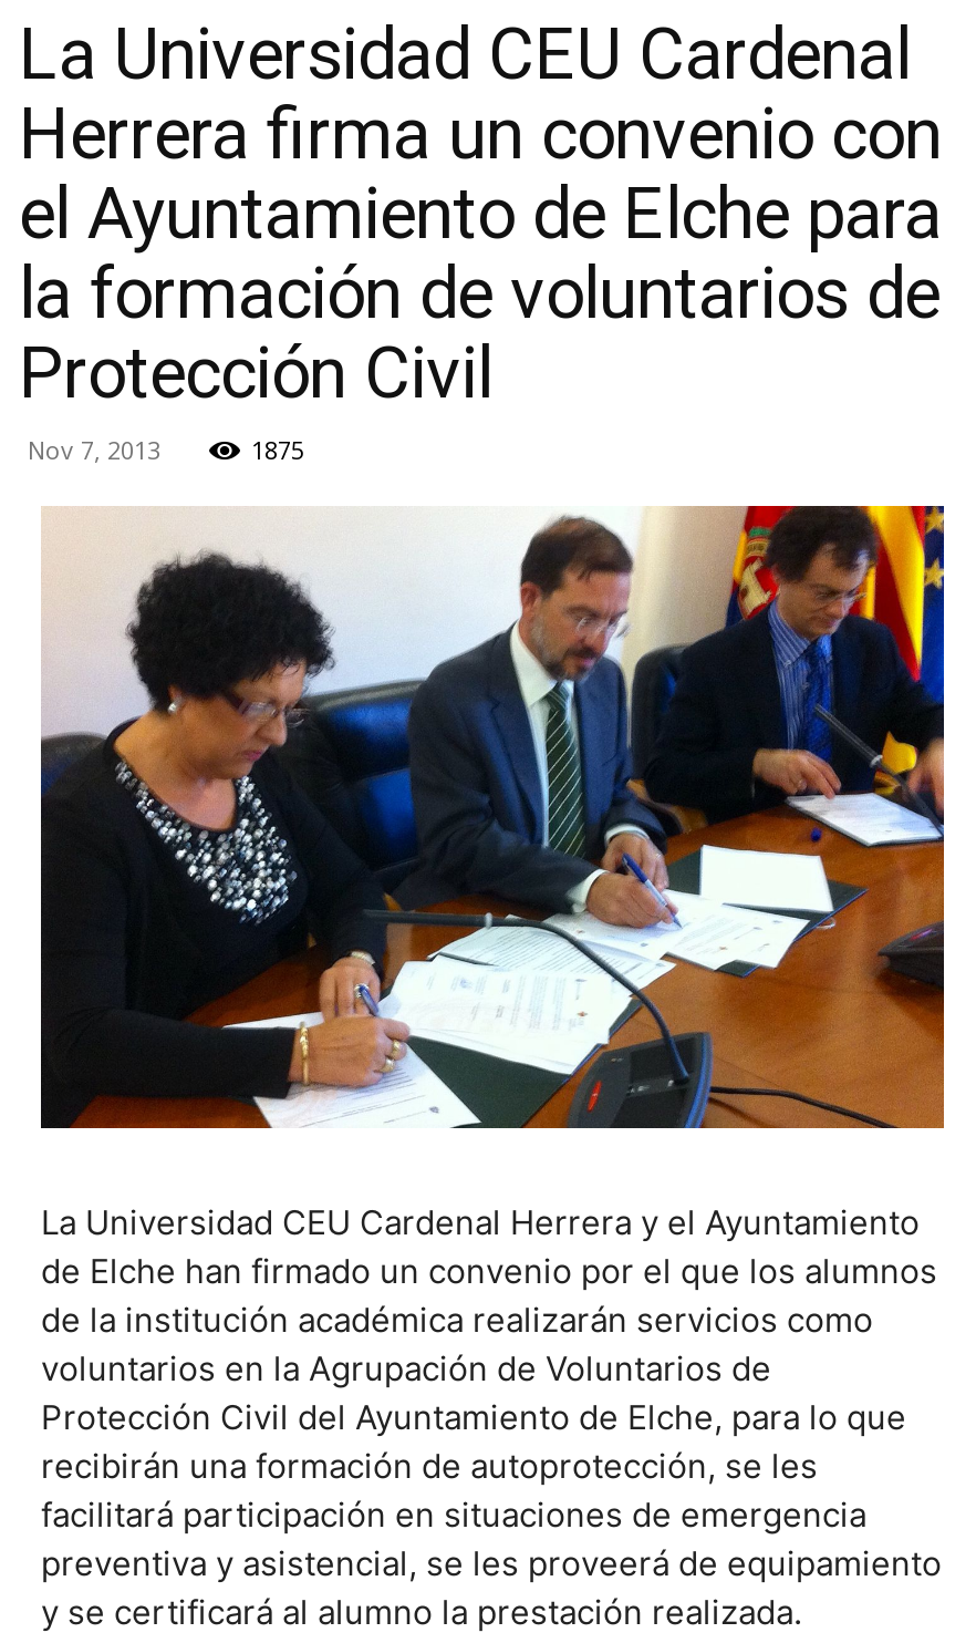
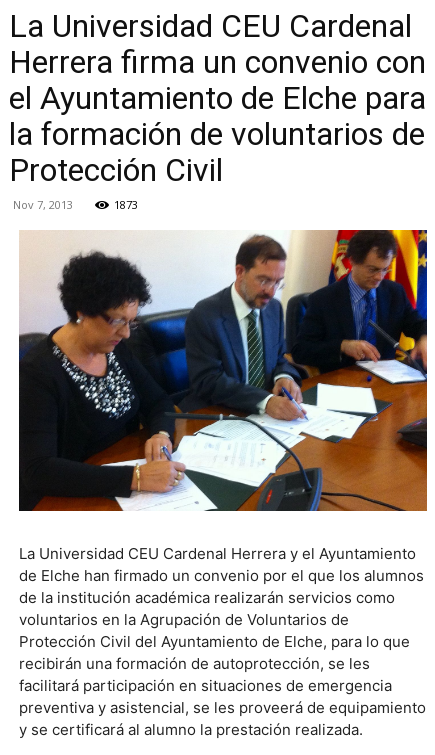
- 1875
+ 1873
